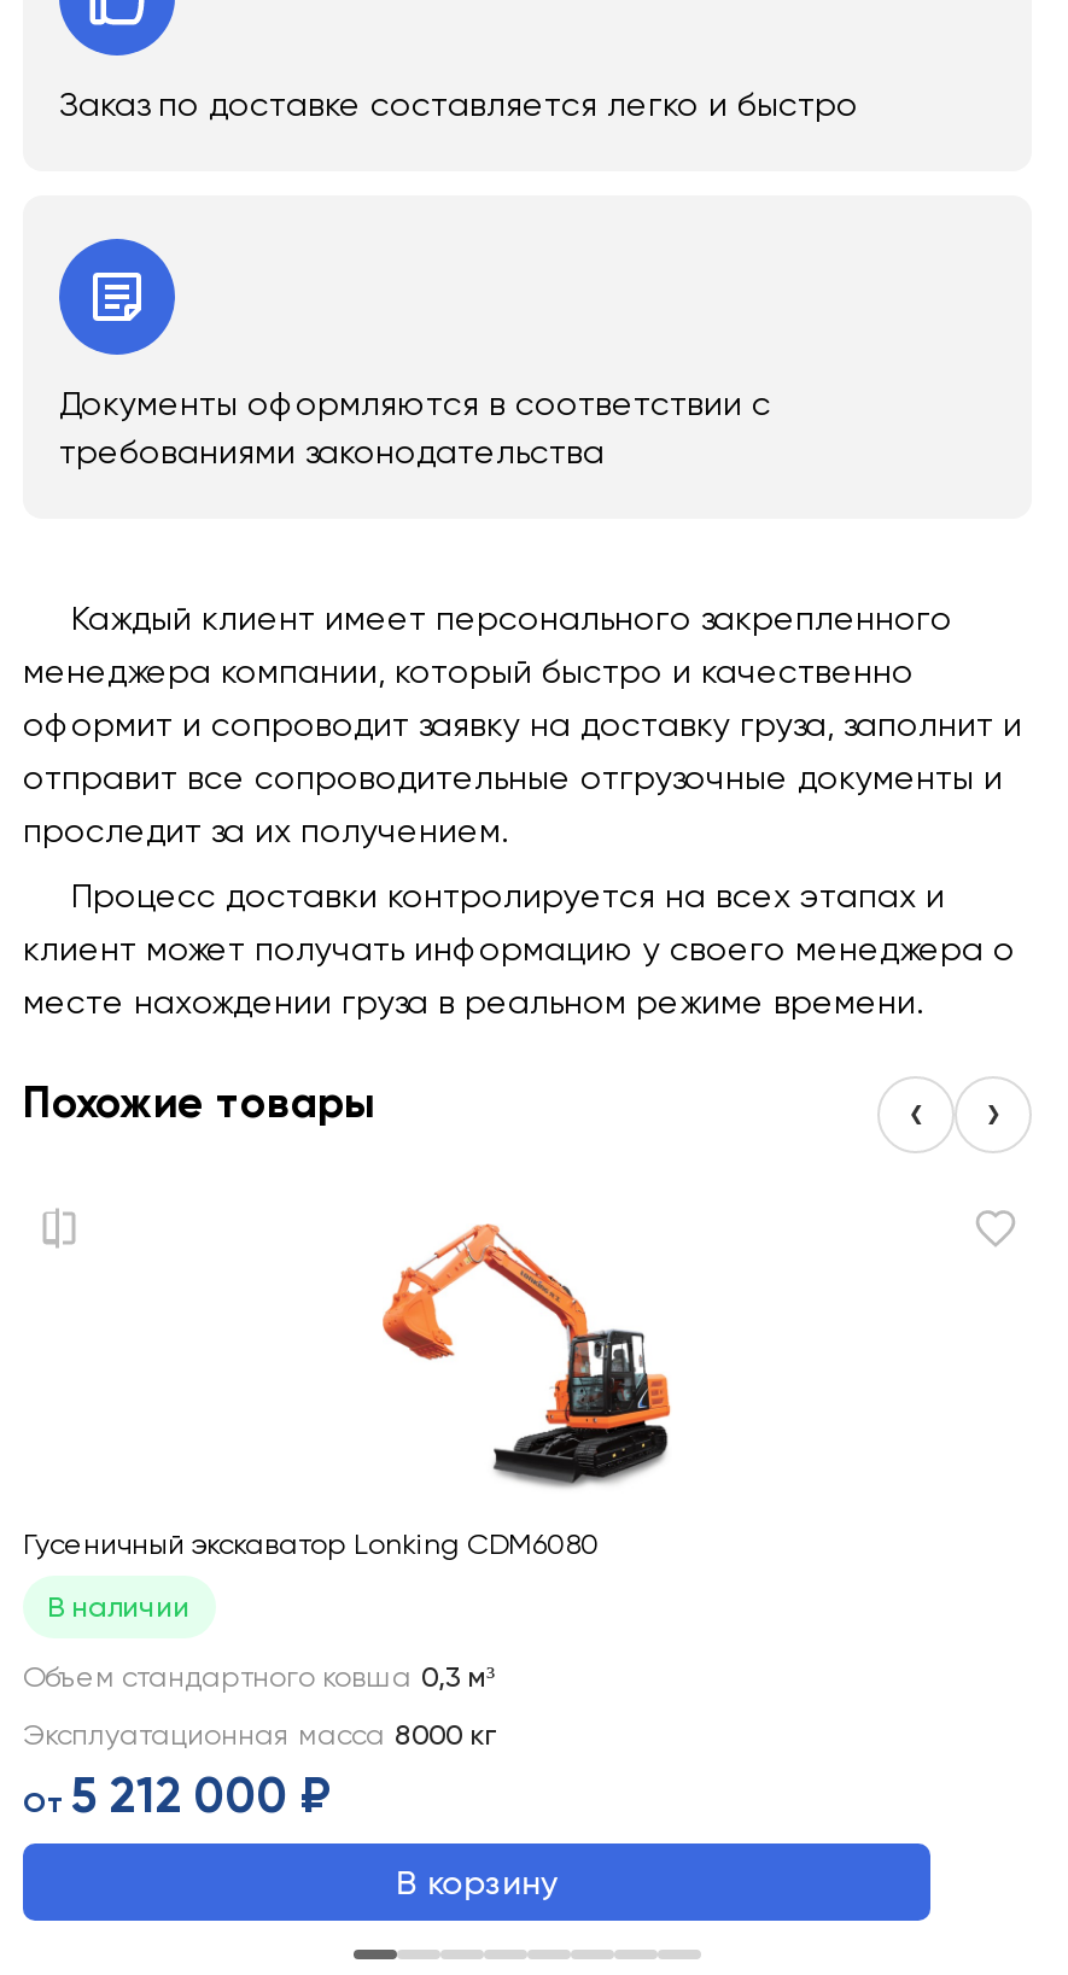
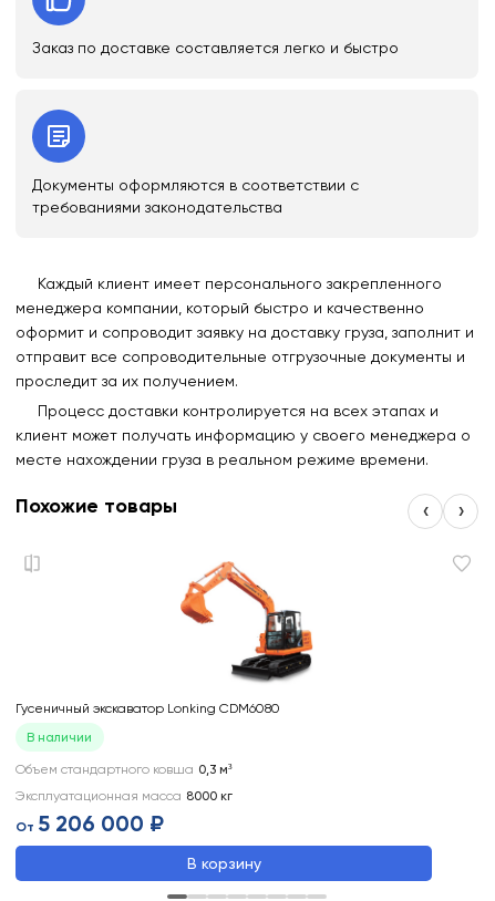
- От 5 212 000 ₽
+ От 5 206 000 ₽
